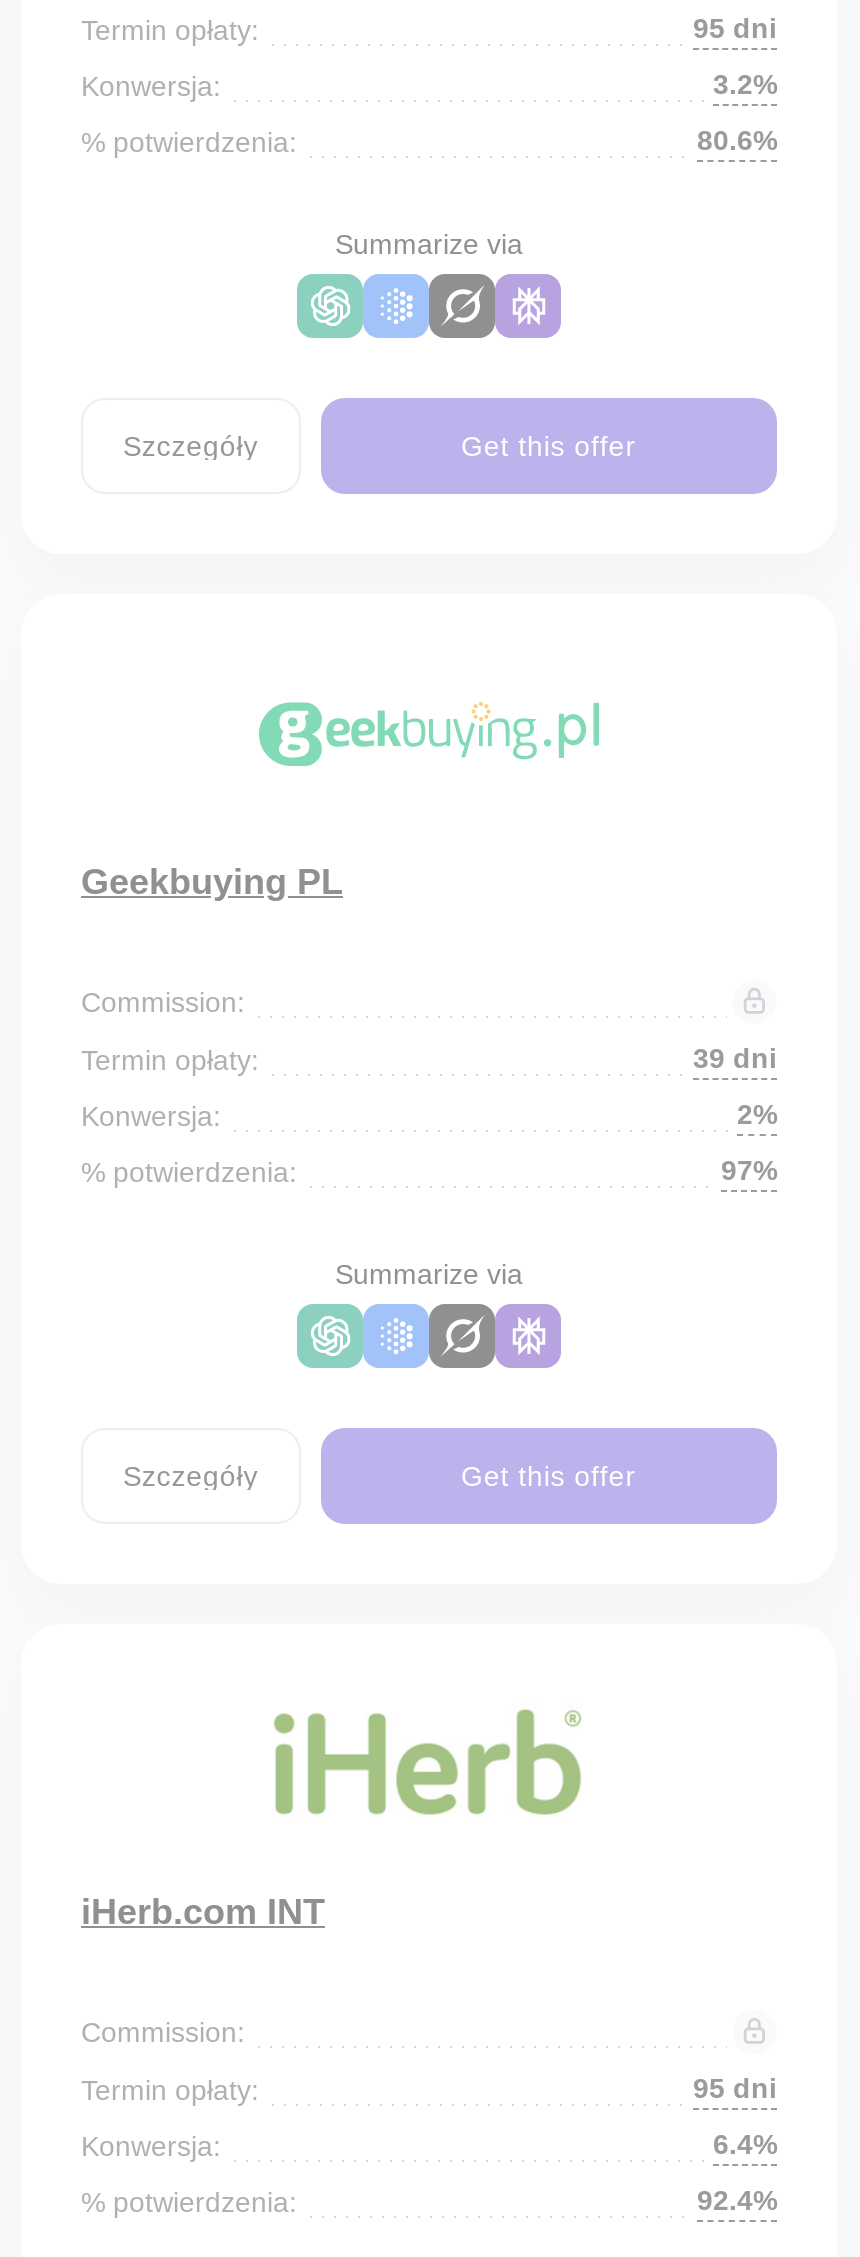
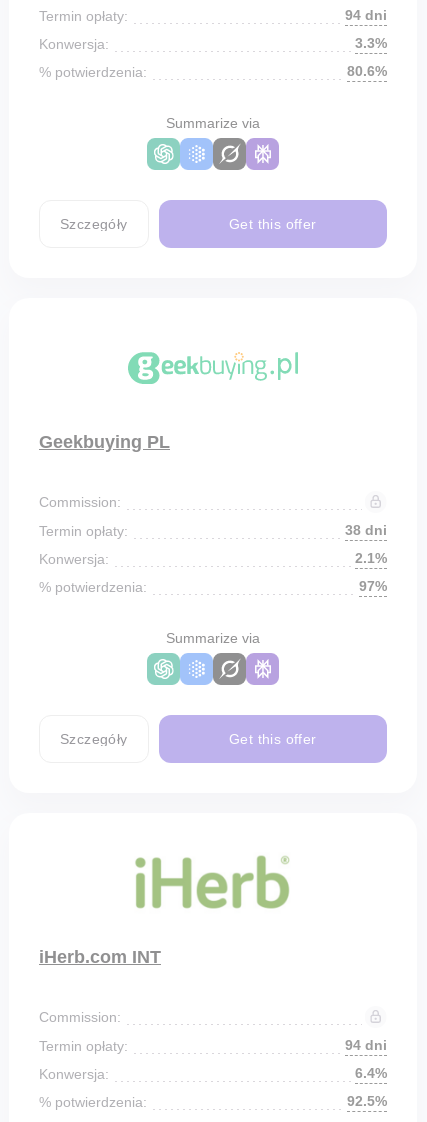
- 95 dni
+ 94 dni

- 3.2%
+ 3.3%

- 39 dni
+ 38 dni

- 2%
+ 2.1%

- 95 dni
+ 94 dni

- 92.4%
+ 92.5%
